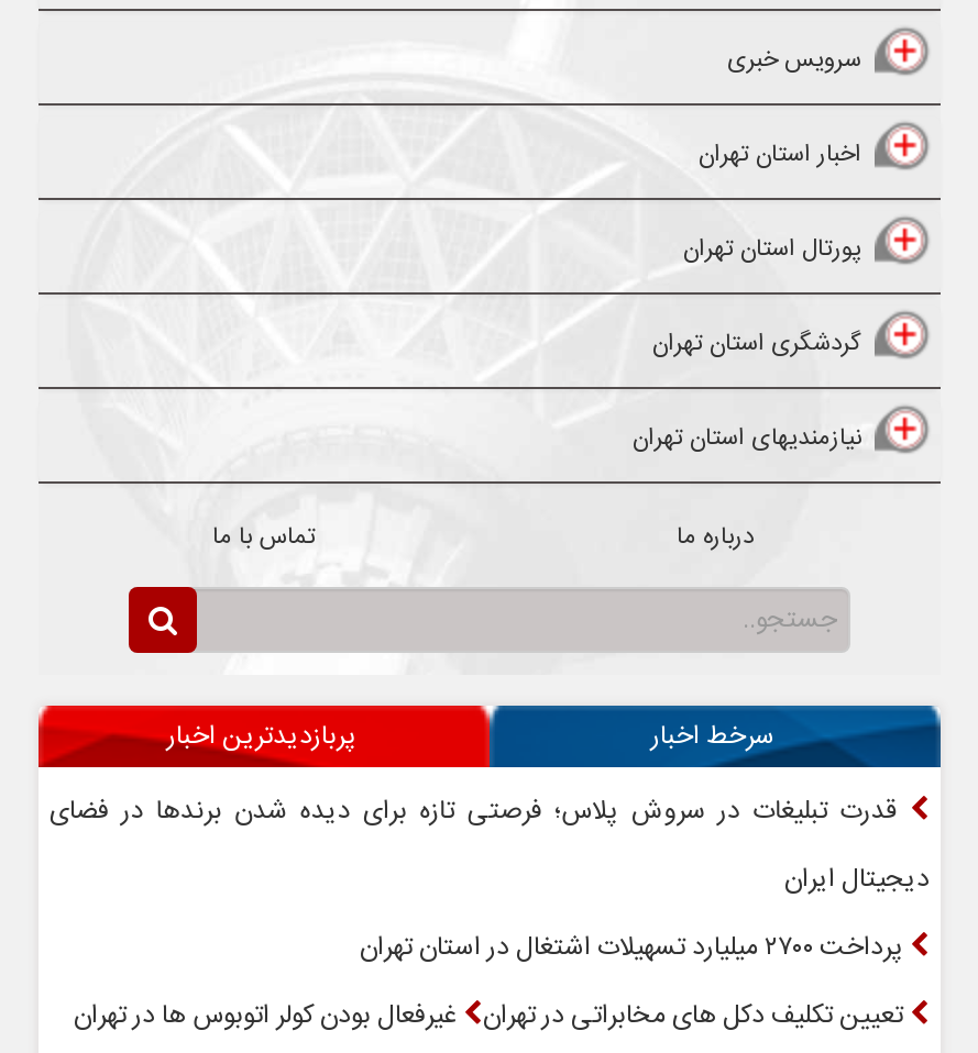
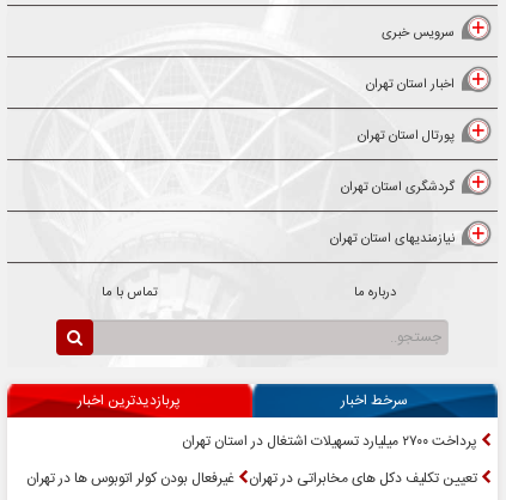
- قدرت تبلیغات در سروش پلاس؛ فرصتی تازه برای دیده شدن برندها در فضای
- دیجیتال ایران
